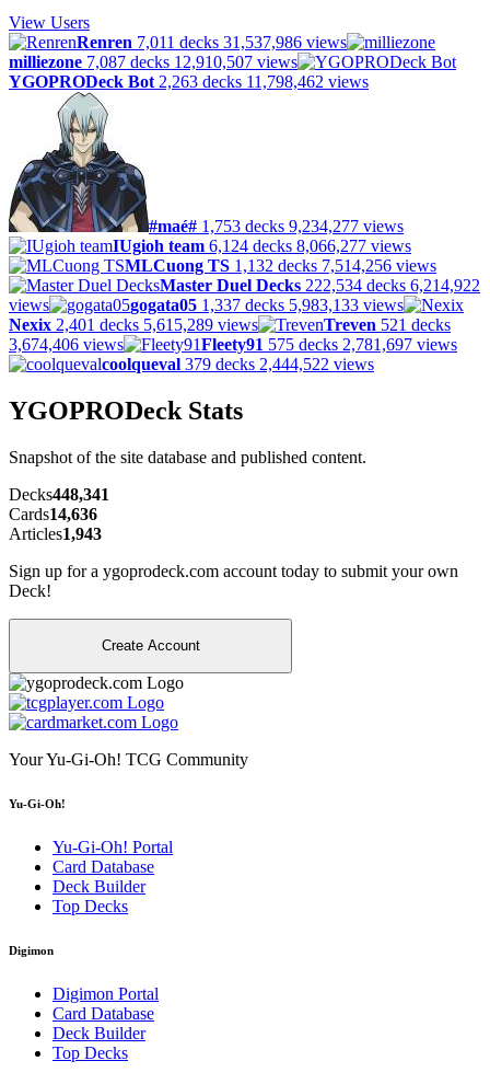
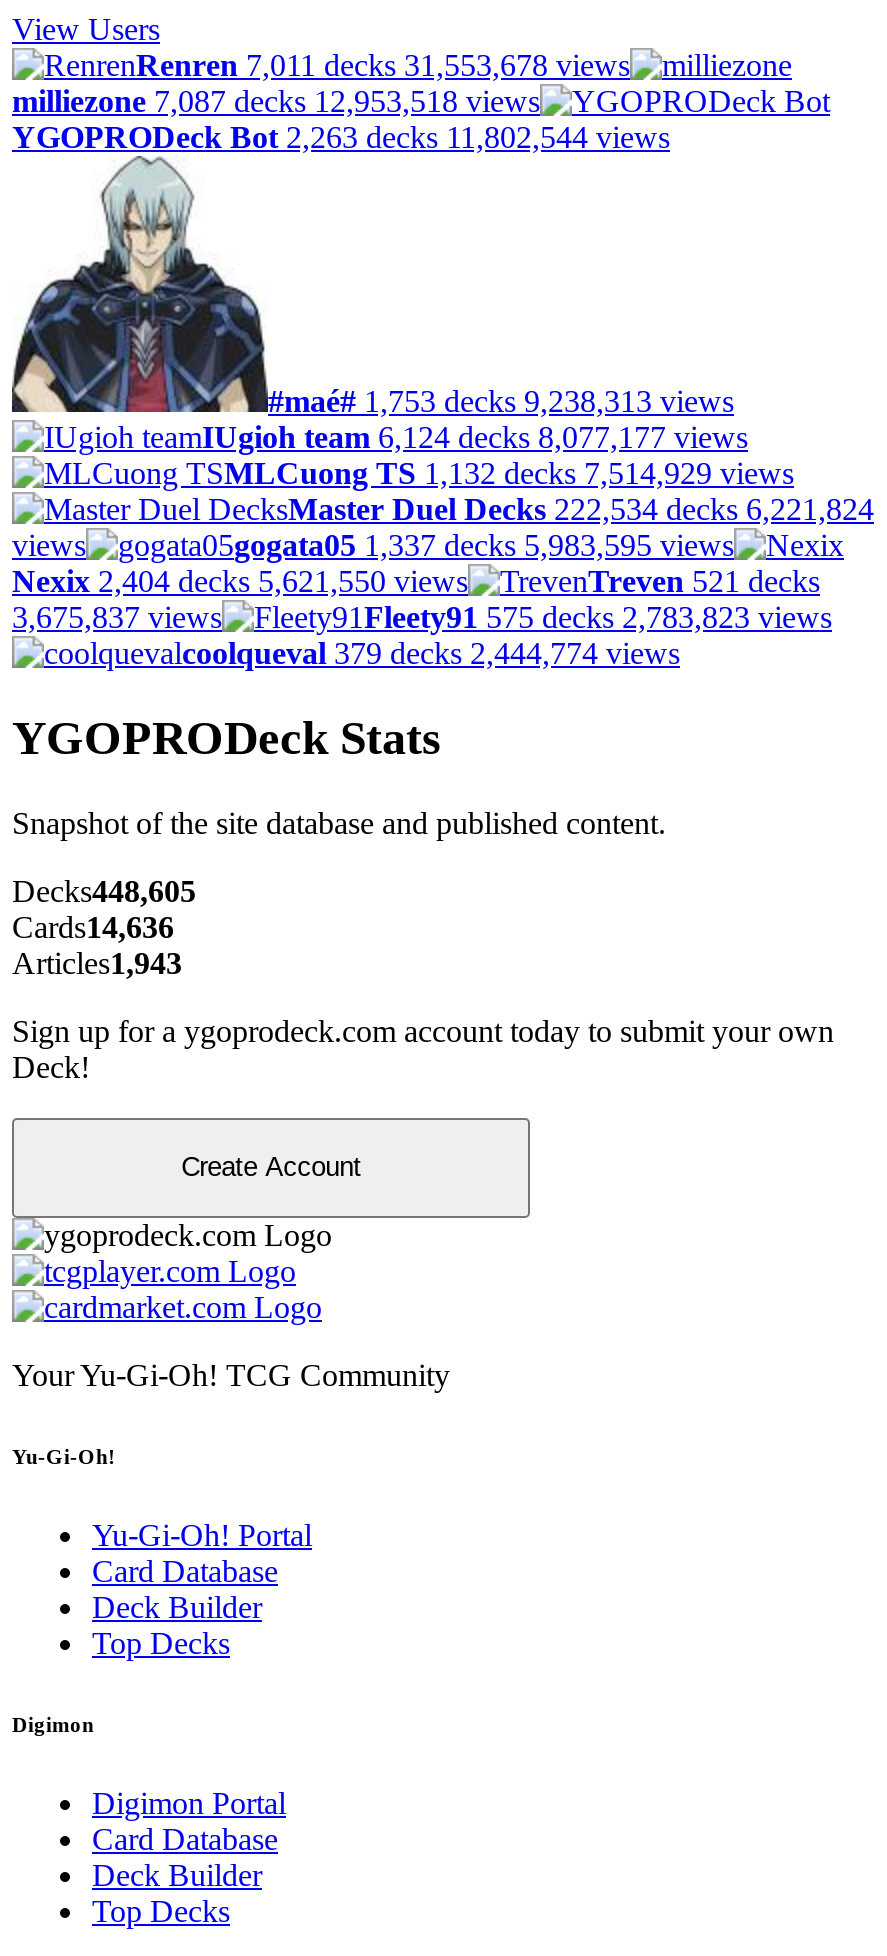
- Renren 7,011 decks 31,537,986 views
+ Renren 7,011 decks 31,553,678 views

- milliezone 7,087 decks 12,910,507 views
+ milliezone 7,087 decks 12,953,518 views

- YGOPRODeck Bot 2,263 decks 11,798,462 views
+ YGOPRODeck Bot 2,263 decks 11,802,544 views

- #maé#1,753 decks 9,234,277 views
+ #maé#1,753 decks 9,238,313 views

- IUgioh team 6,124 decks 8,066,277 views
+ IUgioh team 6,124 decks 8,077,177 views

- MLCuong TS 1,132 decks 7,514,256 views
+ MLCuong TS 1,132 decks 7,514,929 views

- Master Duel Decks 222,534 decks 6,214,922
+ Master Duel Decks 222,534 decks 6,221,824

- gogata05 1,337 decks 5,983,133 views
+ gogata05 1,337 decks 5,983,595 views

- Nexix 2,401 decks 5,615,289 views
+ Nexix 2,404 decks 5,621,550 views

- 3,674,406 views
+ 3,675,837 views

- Fleety91 575 decks 2,781,697 views
+ Fleety91 575 decks 2,783,823 views

- coolqueval 379 decks 2,444,522 views
+ coolqueval 379 decks 2,444,774 views

- Decks448,341
+ Decks448,605
